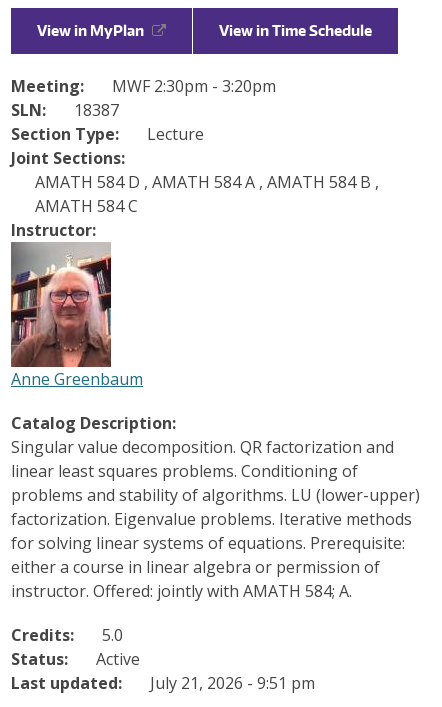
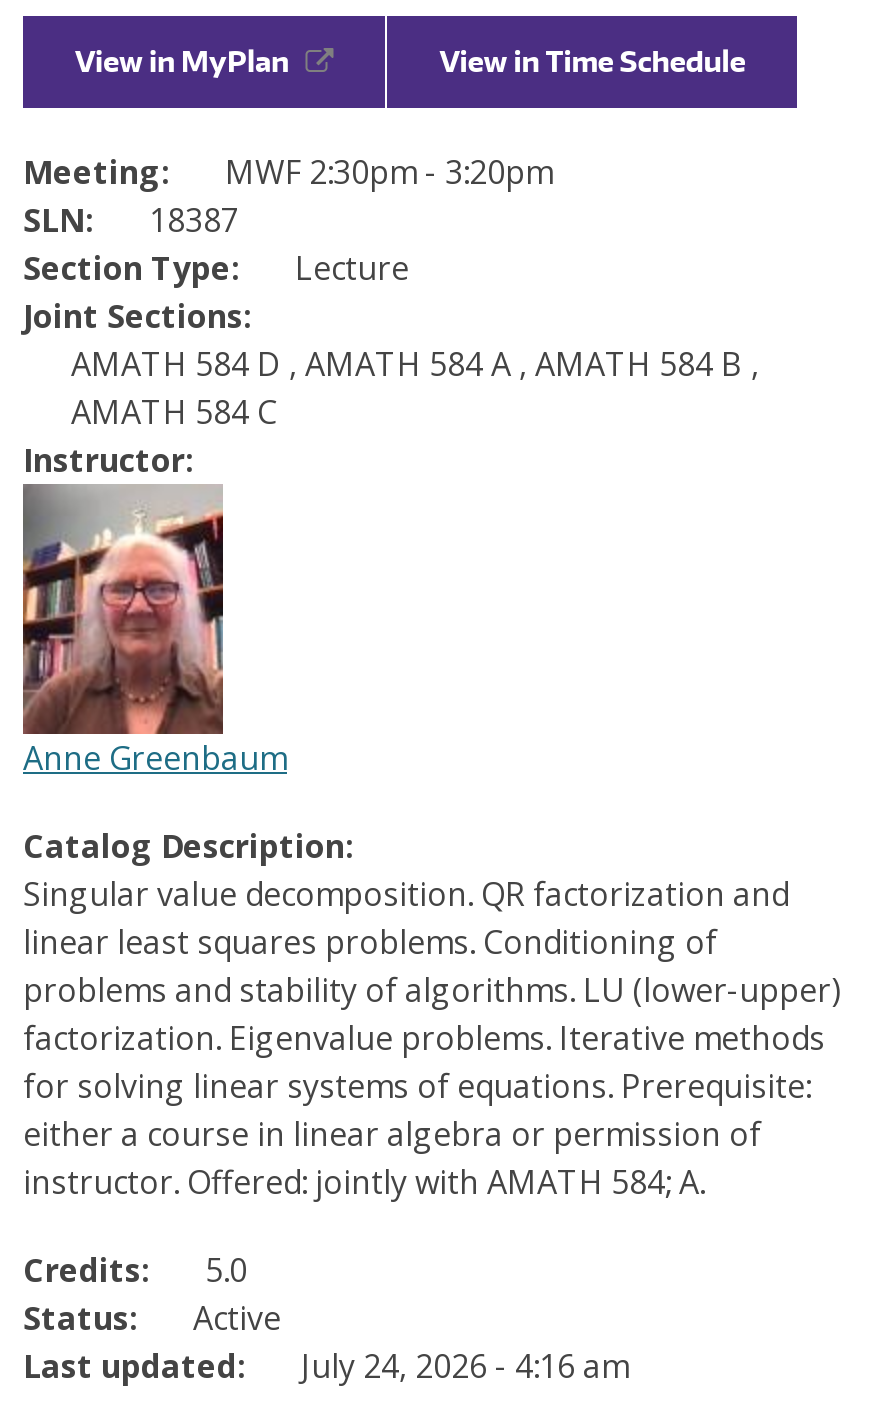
- Last updated: July 21, 2026 - 9:51 pm
+ Last updated: July 24, 2026 - 4:16 am
